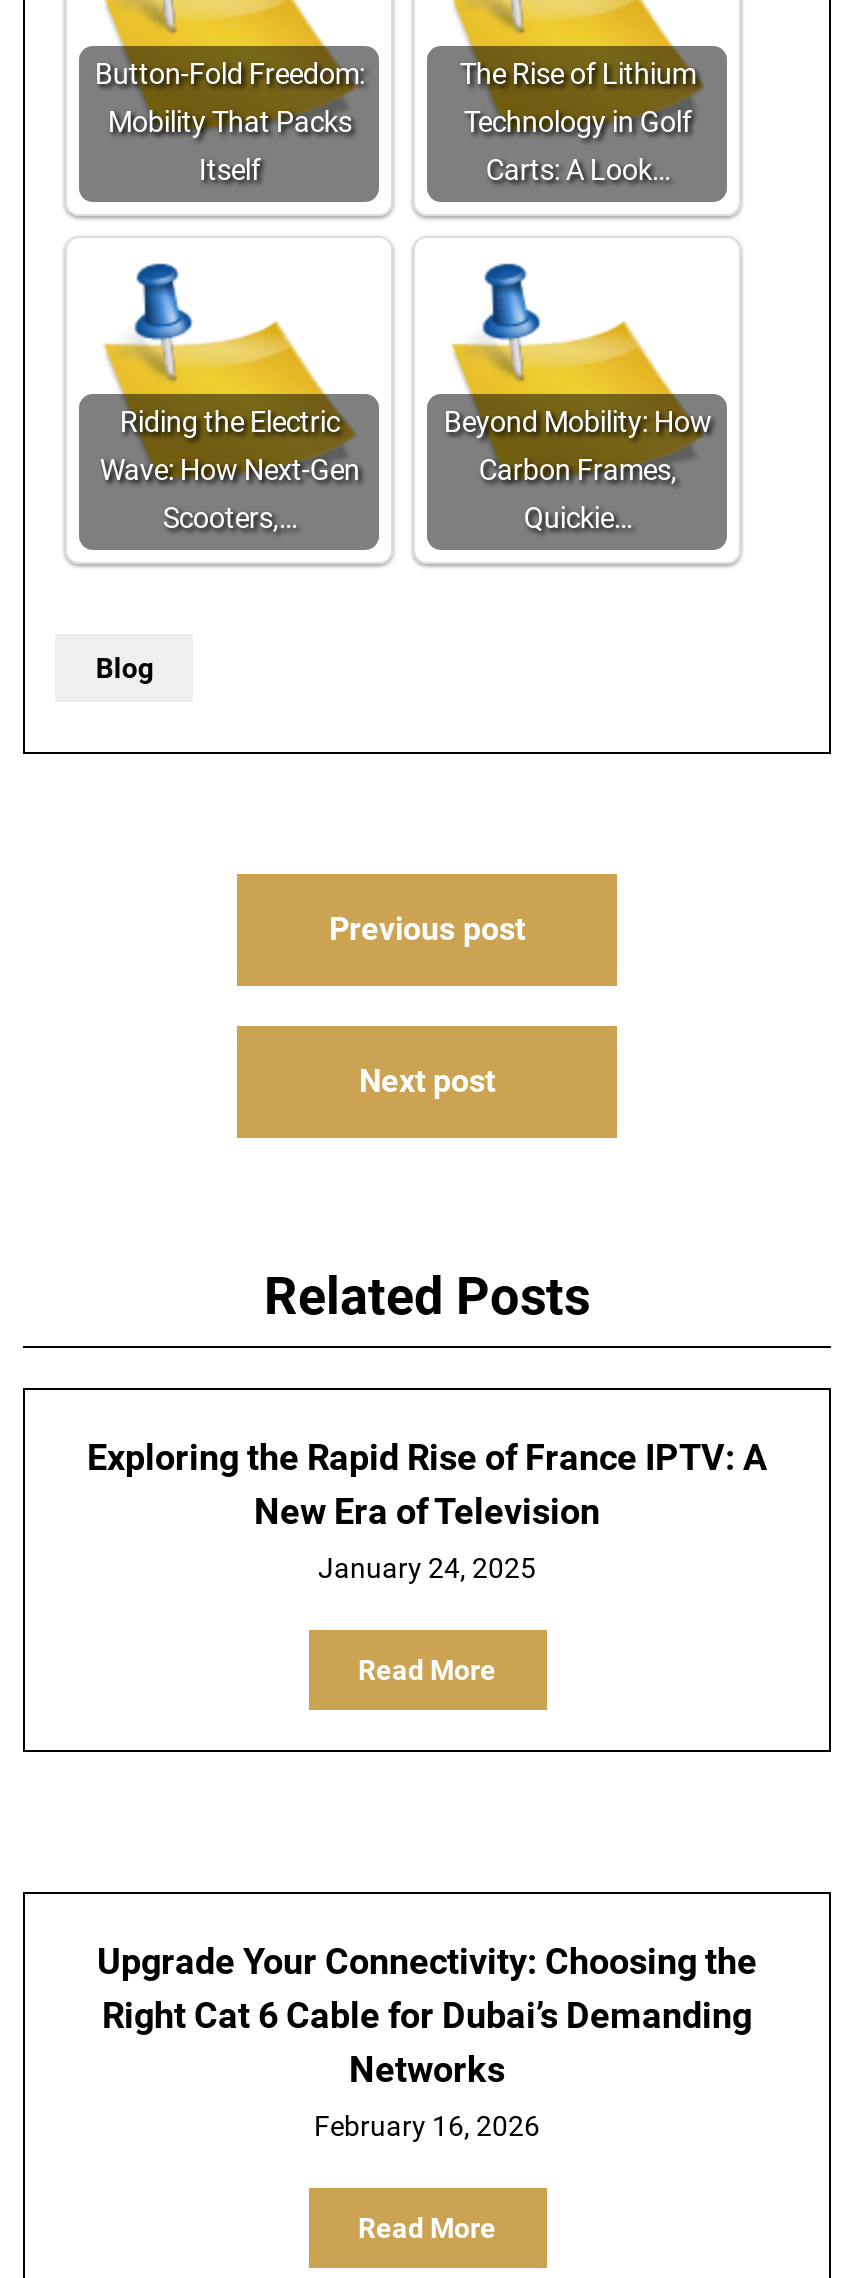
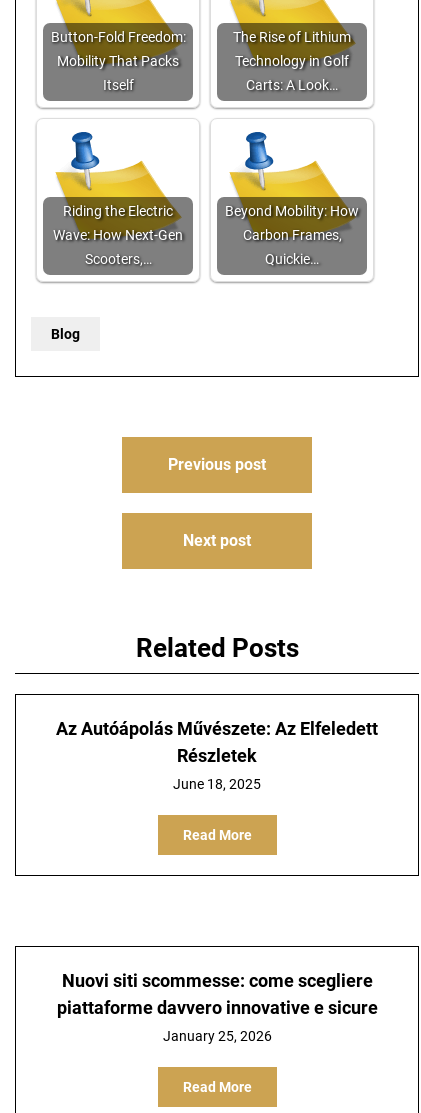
- Exploring the Rapid Rise of France IPTV: A
- New Era of Television
+ Az Autóápolás Művészete: Az Elfeledett
+ Részletek

- January 24, 2025
+ June 18, 2025

- Upgrade Your Connectivity: Choosing the
- Right Cat 6 Cable for Dubai’s Demanding
- Networks
+ Nuovi siti scommesse: come scegliere
+ piattaforme davvero innovative e sicure

- February 16, 2026
+ January 25, 2026
